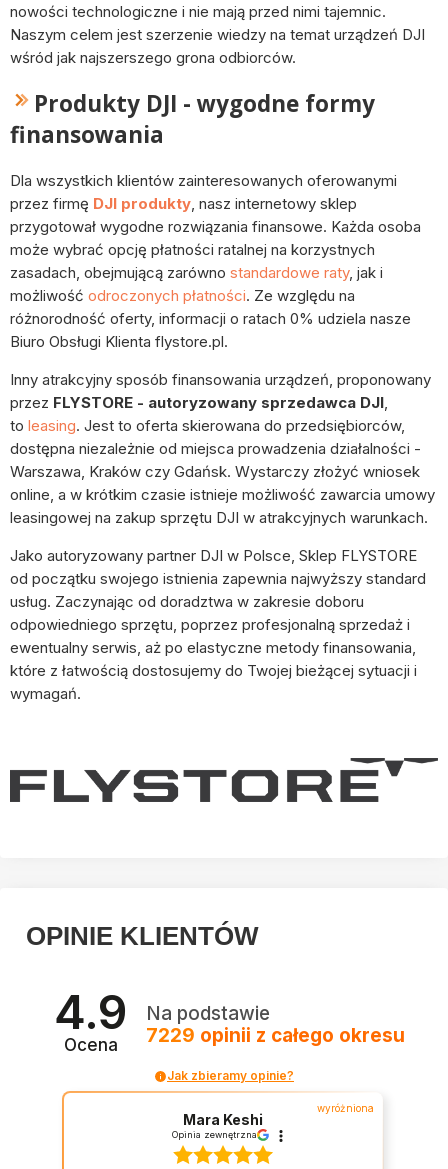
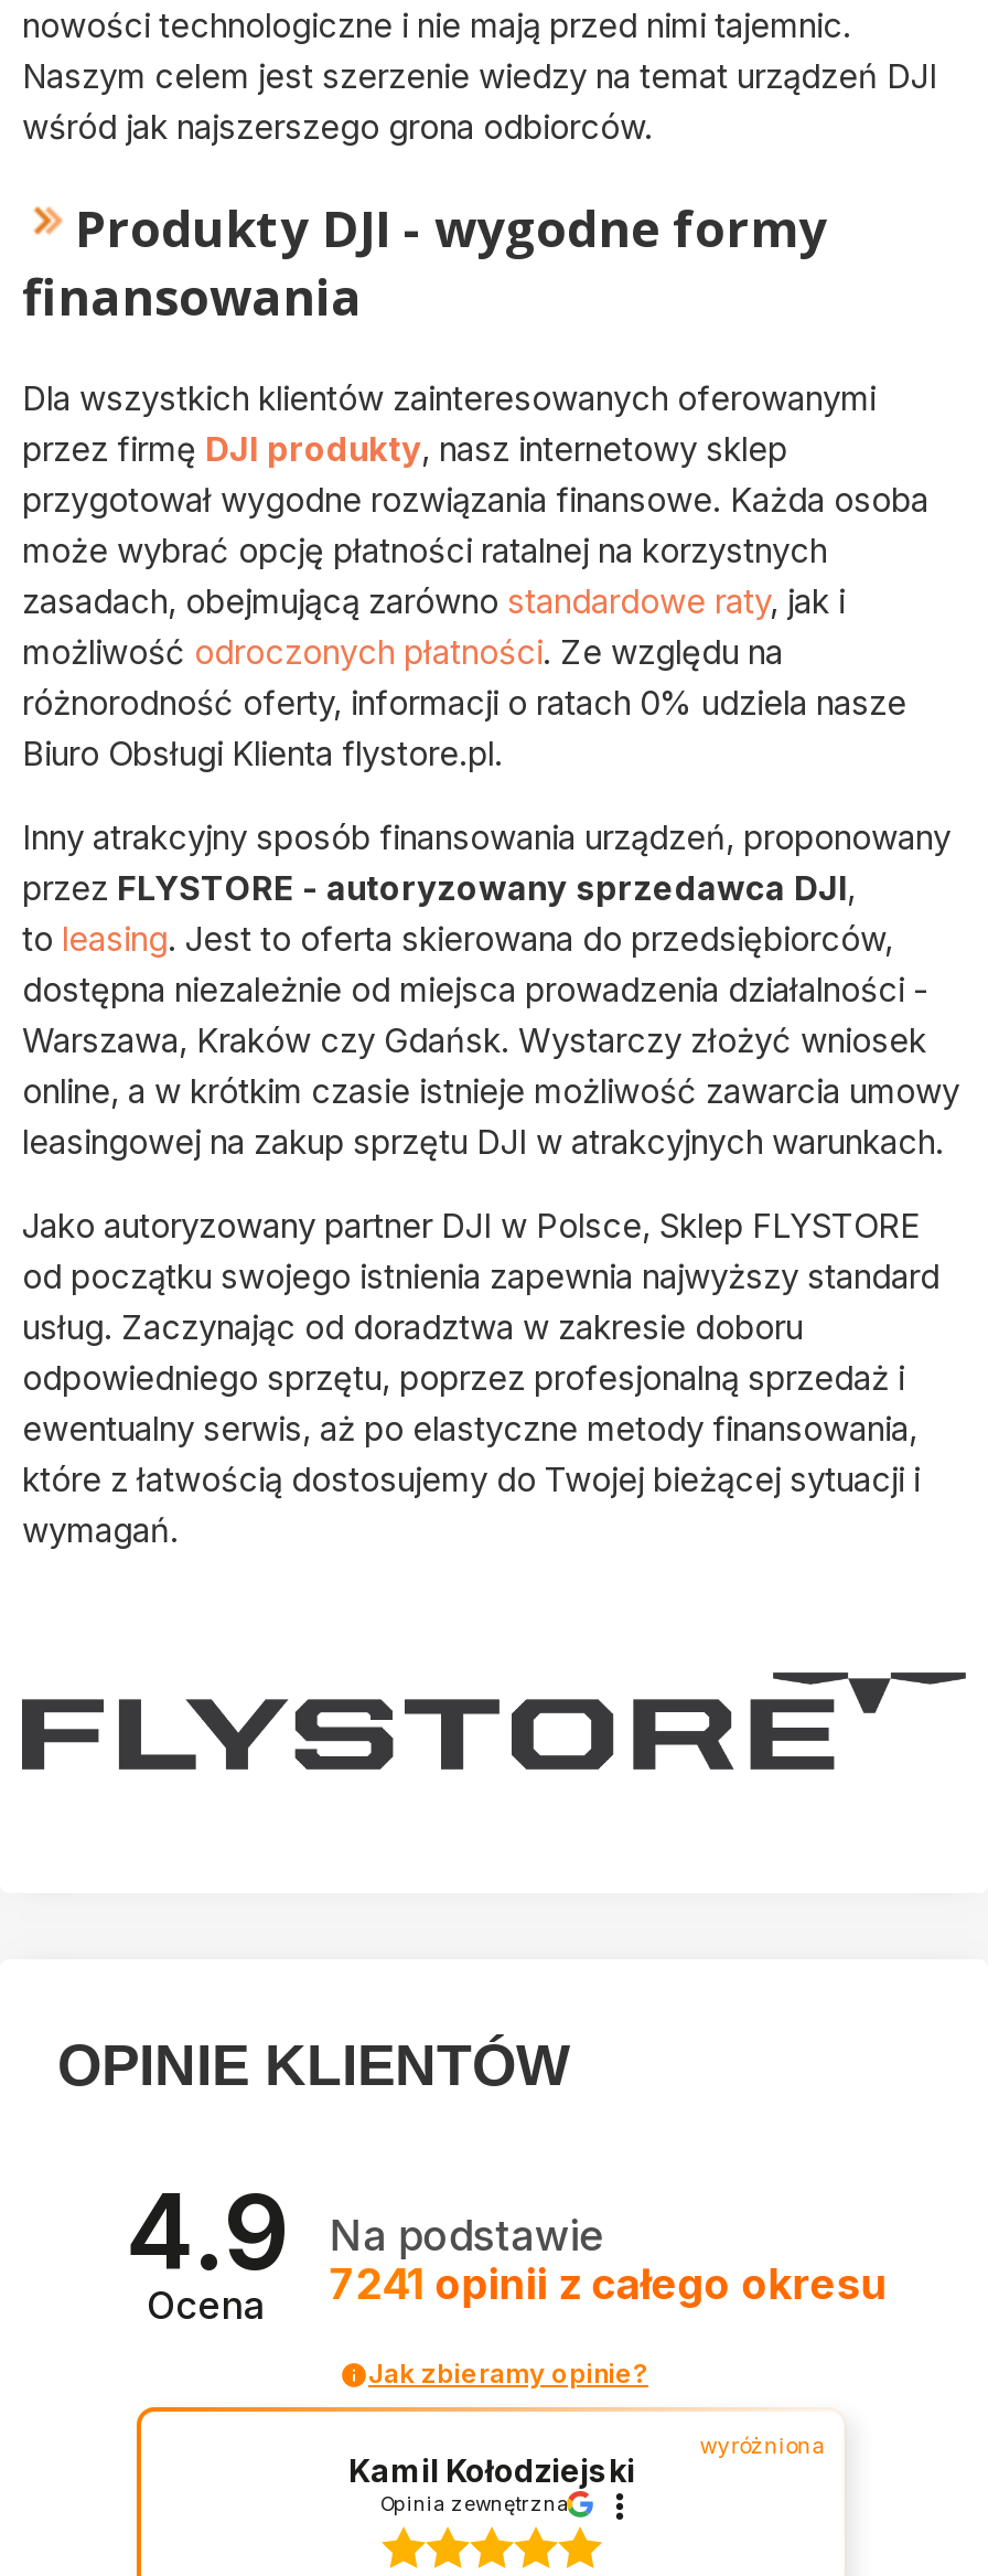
- 7229 opinii z całego okresu
+ 7241 opinii z całego okresu

- Mara Keshi
+ Kamil Kołodziejski
